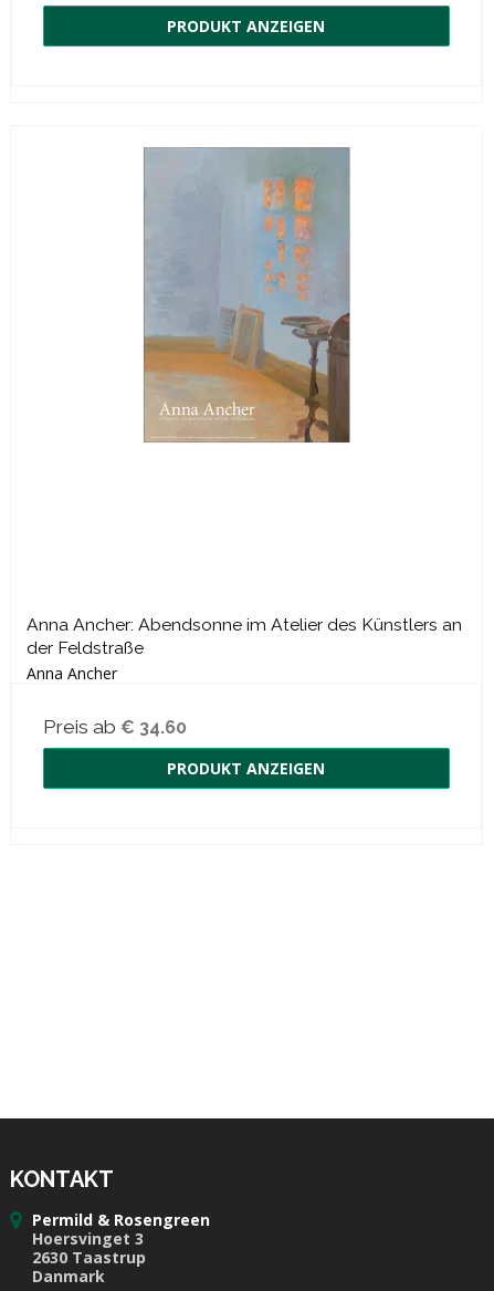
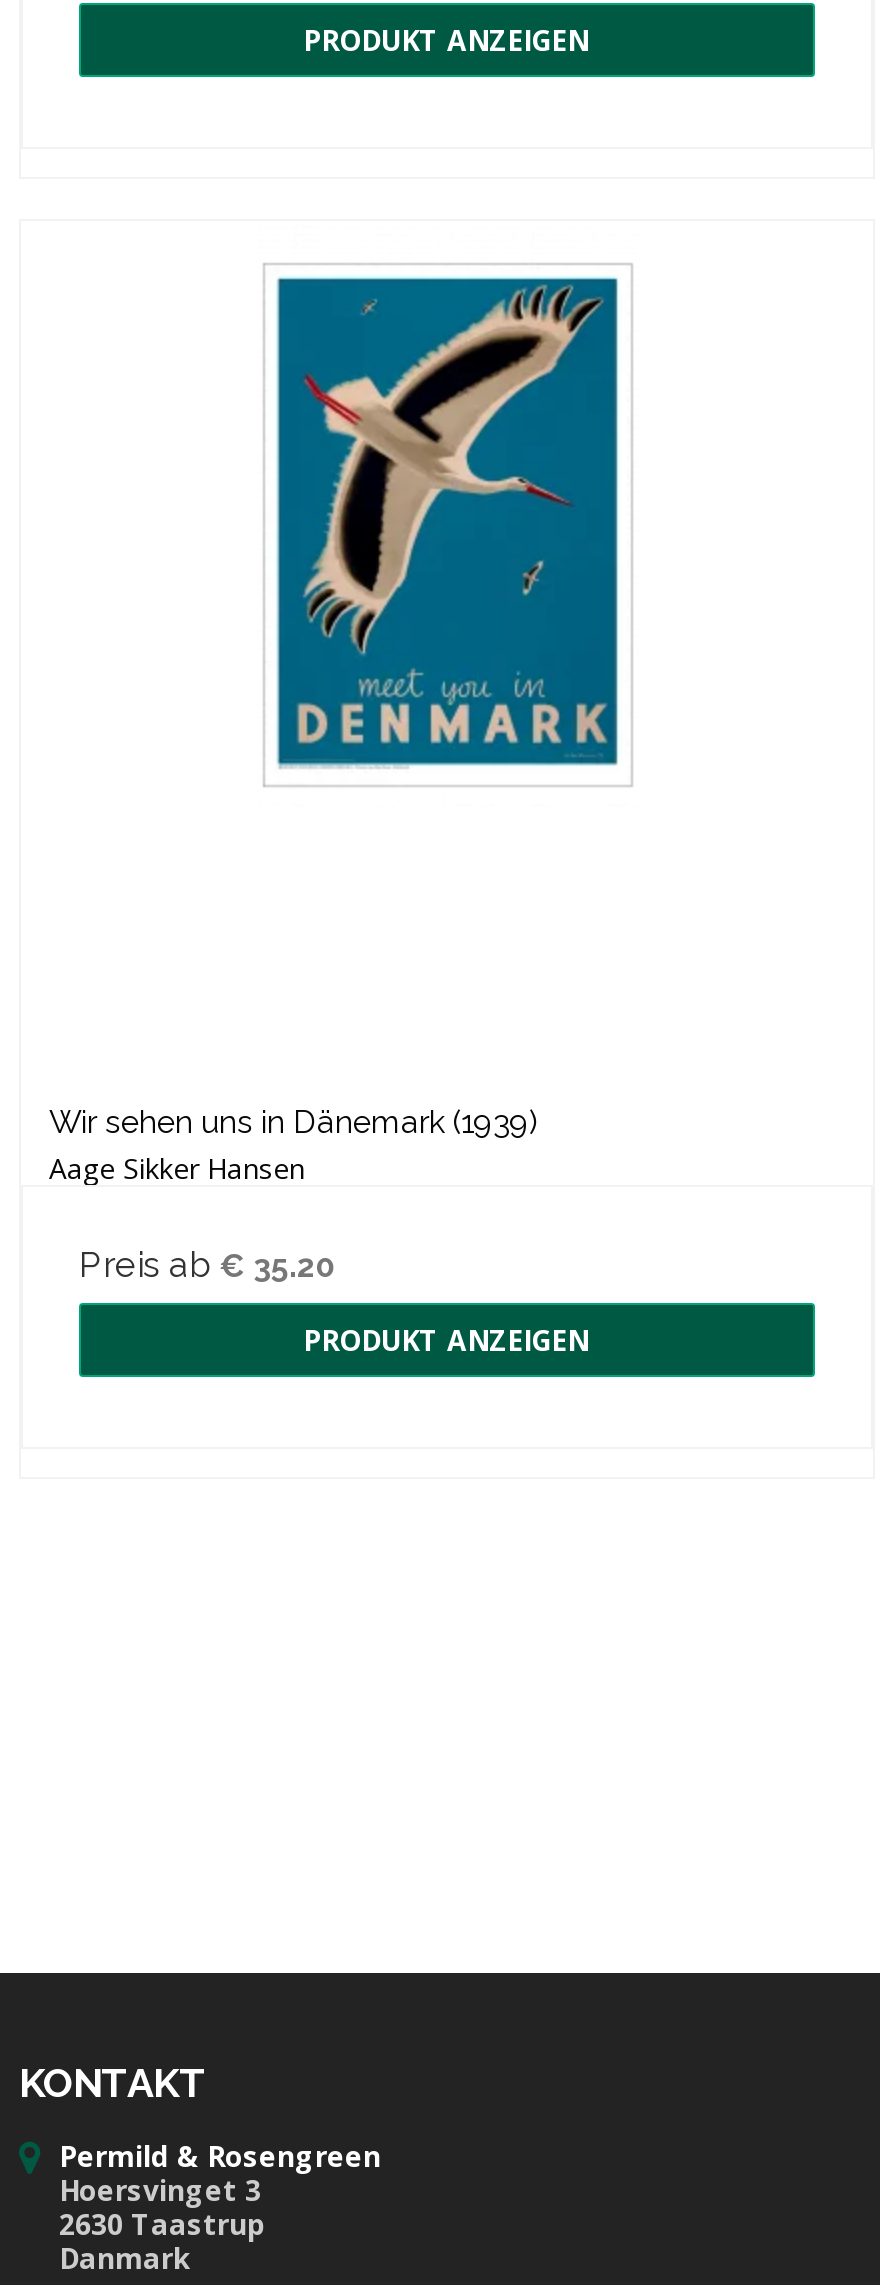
- [image]
+ [image]

- Anna Ancher: Abendsonne im Atelier des Künstlers an
- der Feldstraße
- Anna Ancher
+ Wir sehen uns in Dänemark (1939)
+ Aage Sikker Hansen

- Preis ab € 34.60
+ Preis ab € 35.20
